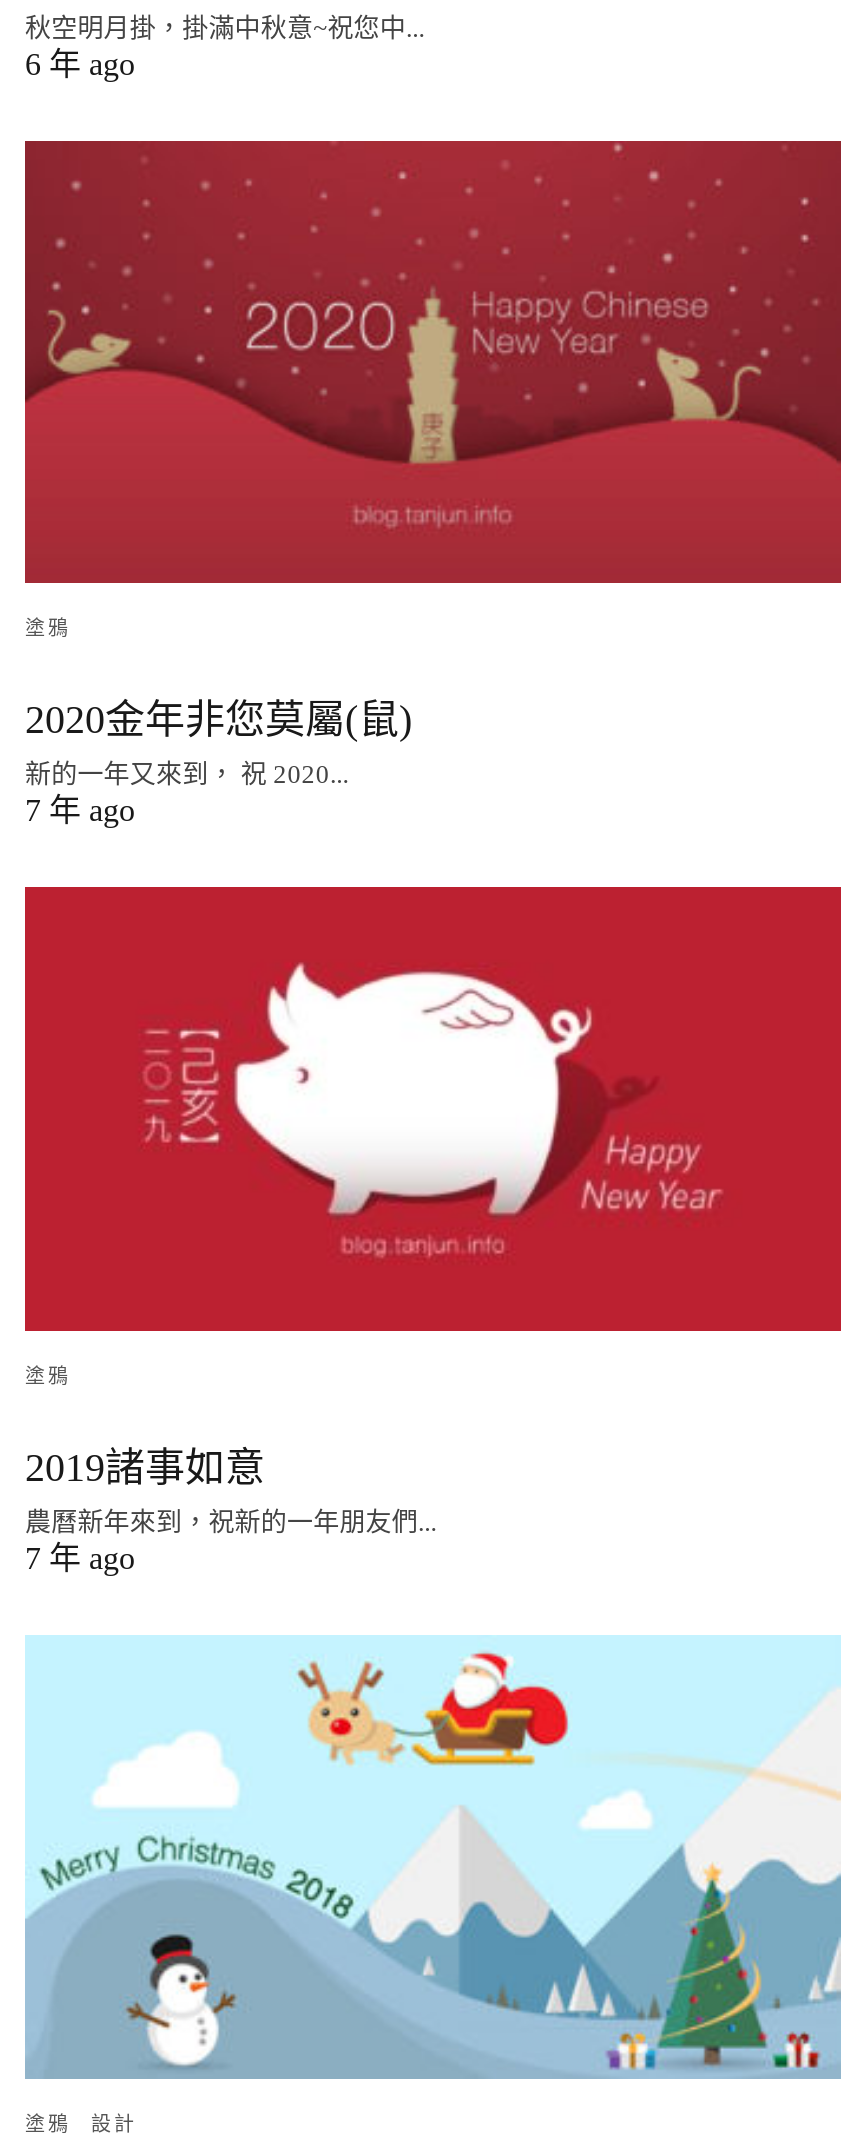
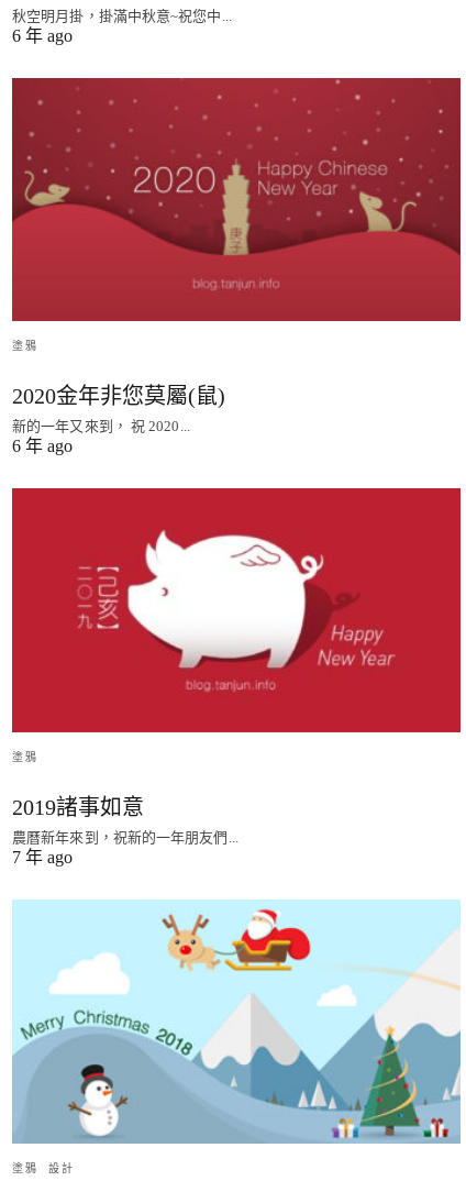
- 7 年 ago
+ 6 年 ago
